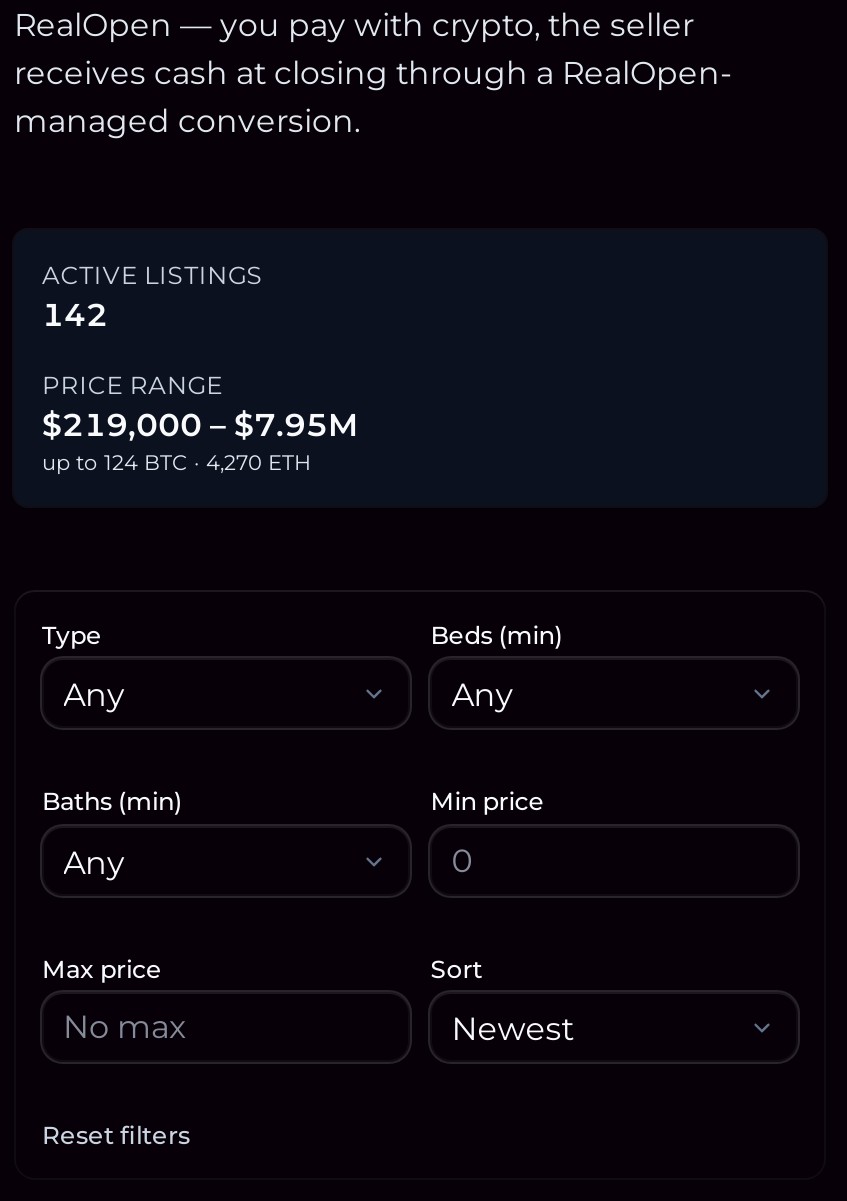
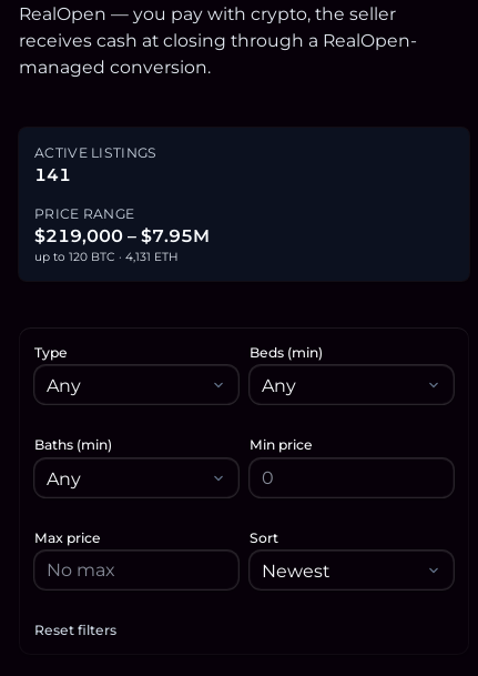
- 142
+ 141

- up to 124 BTC · 4,270 ETH
+ up to 120 BTC · 4,131 ETH
